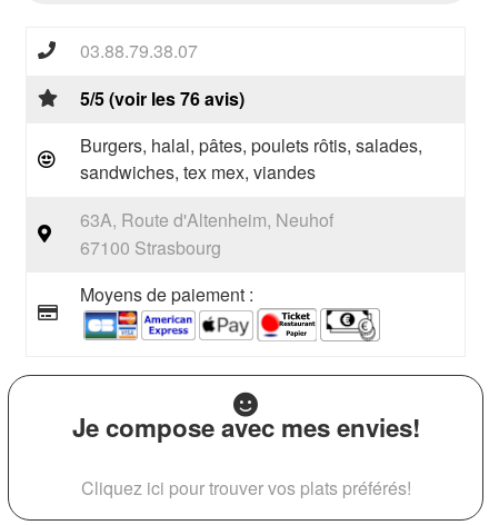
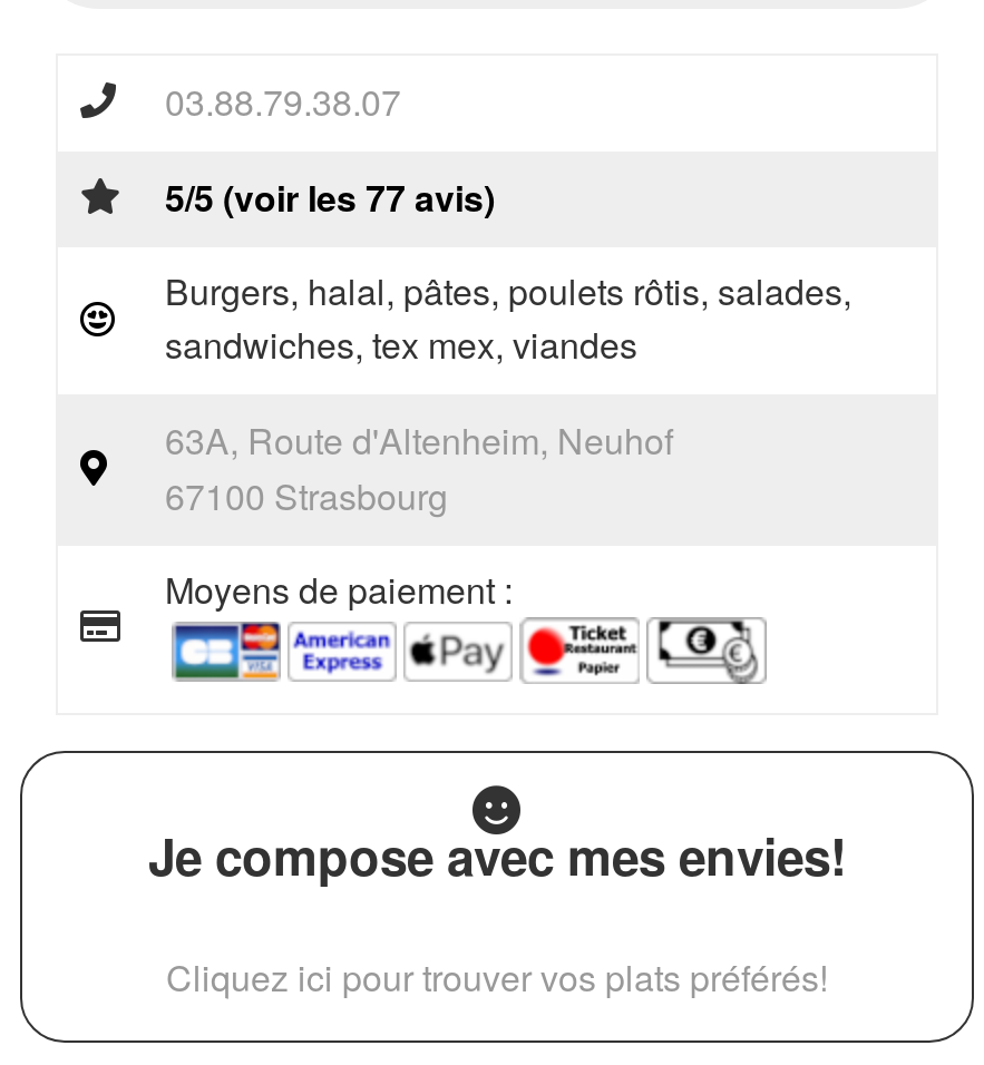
- 5/5 (voir les 76 avis)
+ 5/5 (voir les 77 avis)
